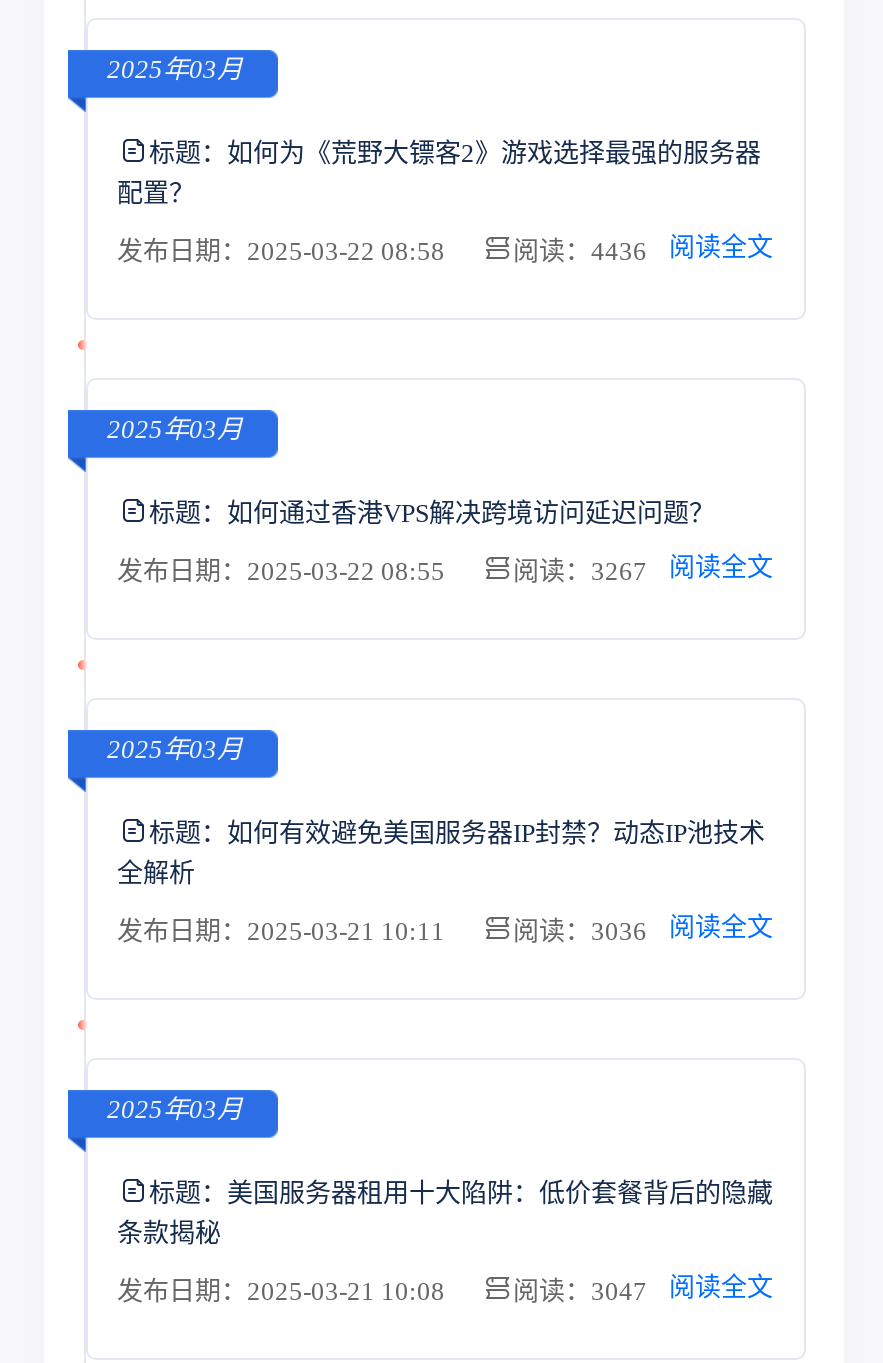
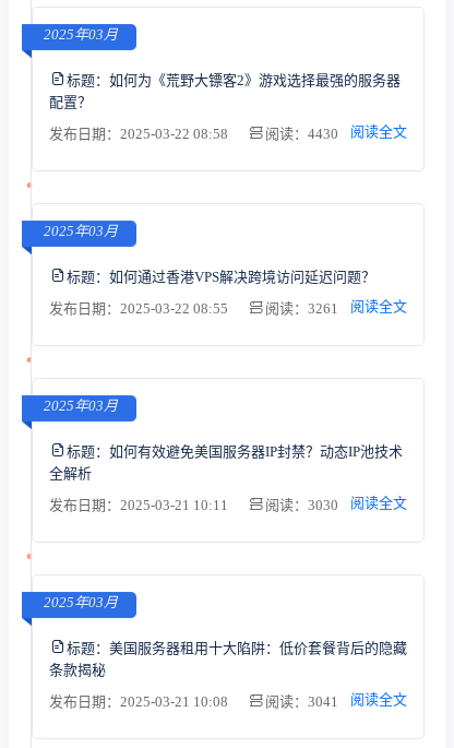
- 阅读：4436 阅读全文
+ 阅读：4430 阅读全文

- 阅读：3267 阅读全文
+ 阅读：3261 阅读全文

- 阅读：3036 阅读全文
+ 阅读：3030 阅读全文

- 阅读：3047 阅读全文
+ 阅读：3041 阅读全文
